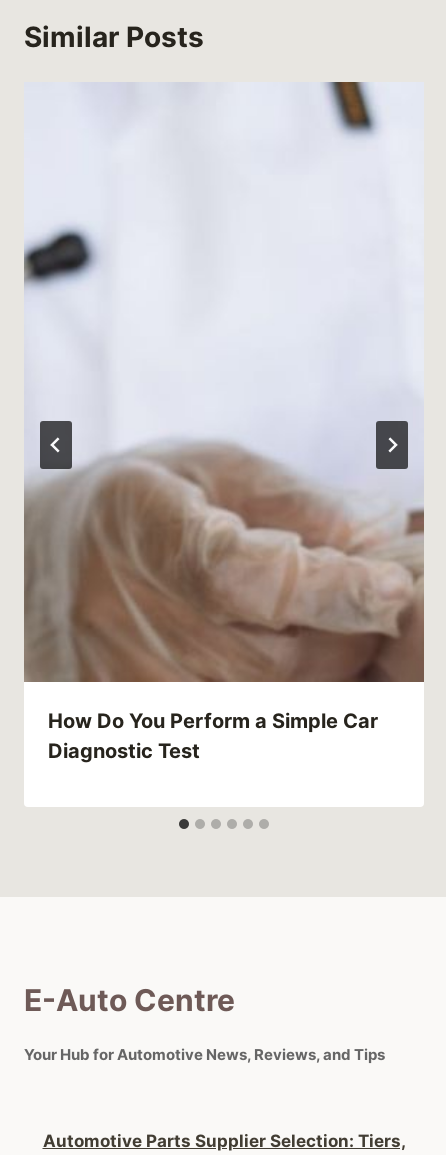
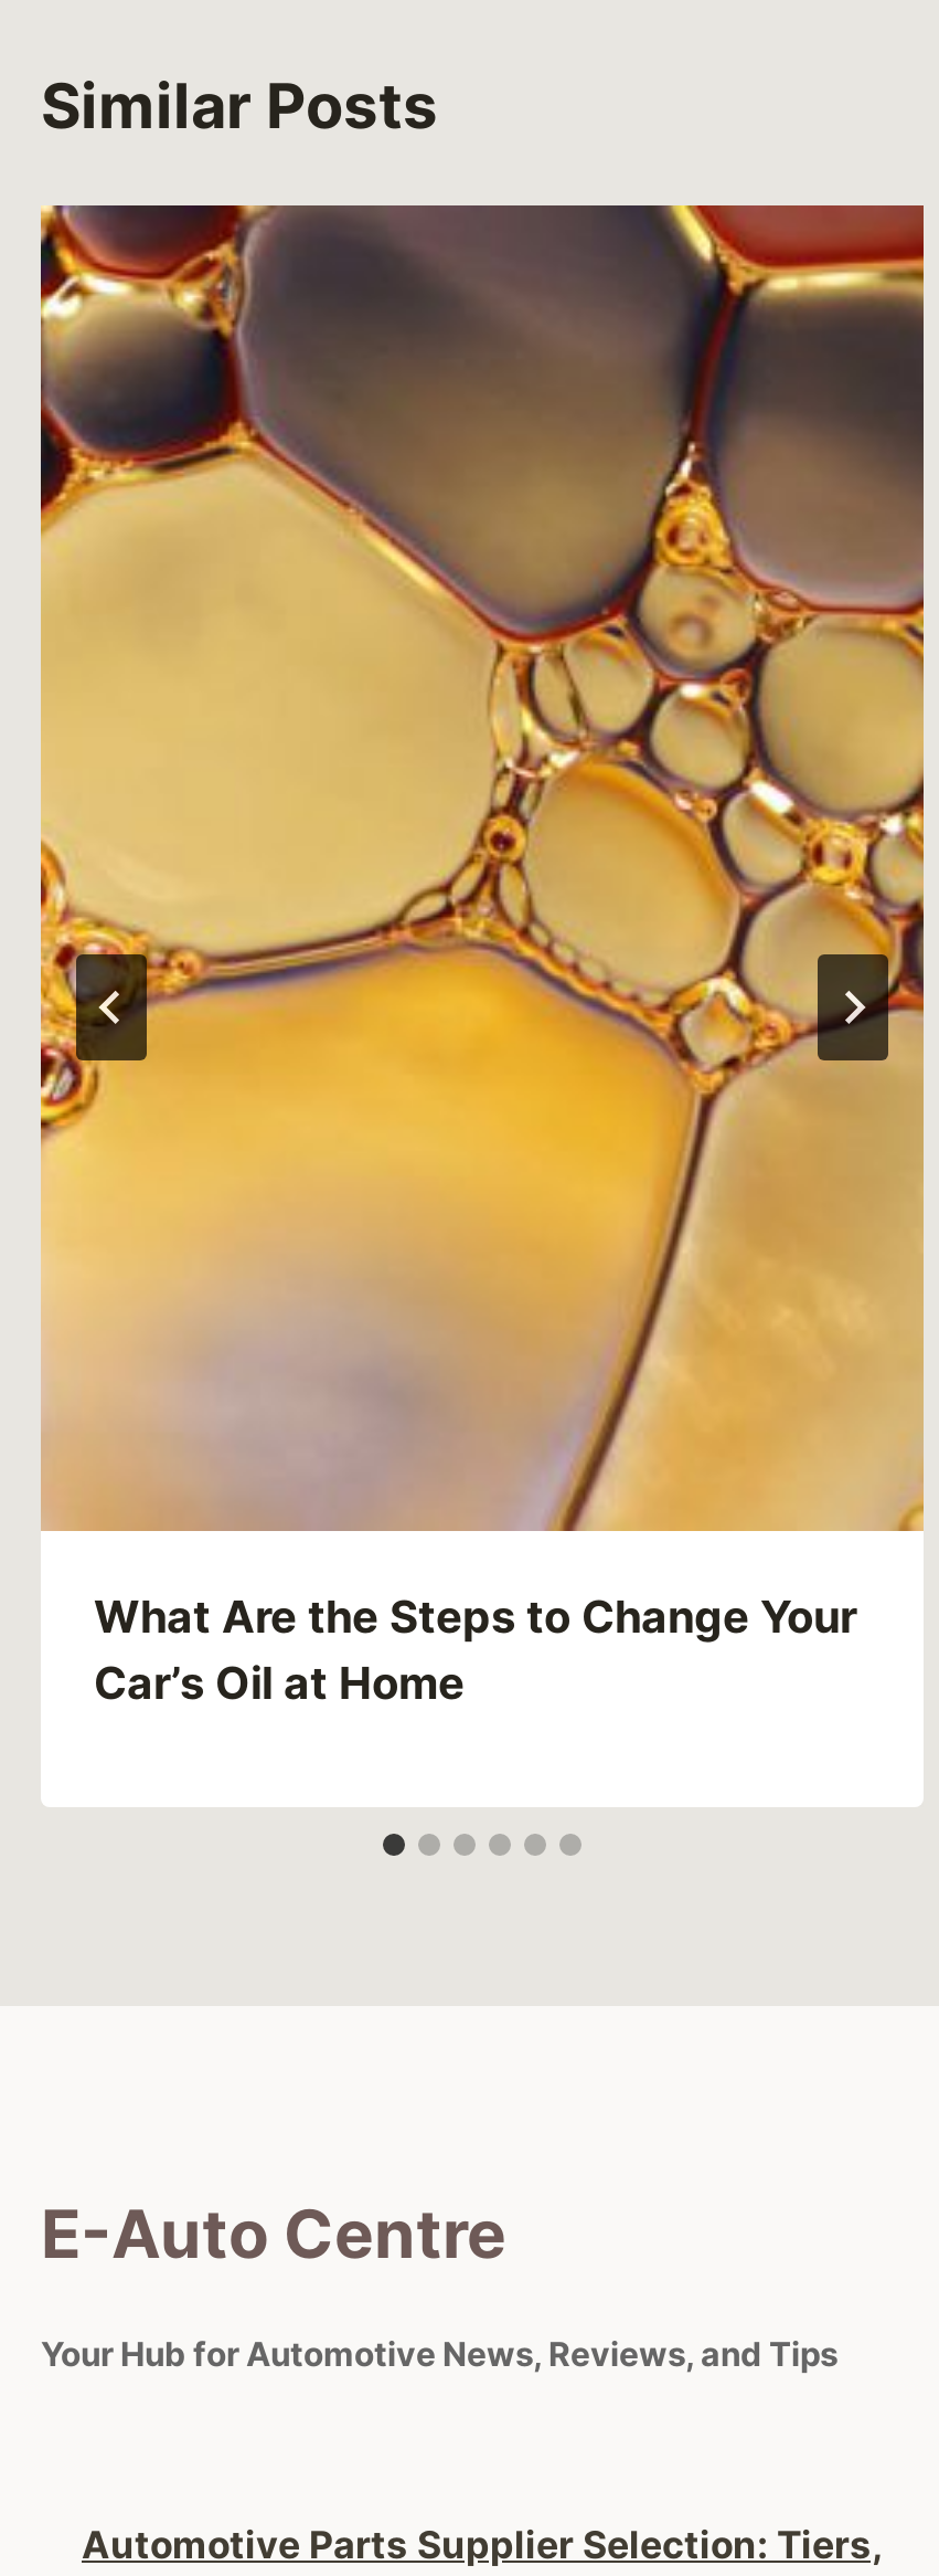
- [image]
- How Do You Perform a Simple Car
- Diagnostic Test
+ [image]
+ What Are the Steps to Change Your
+ Car’s Oil at Home
